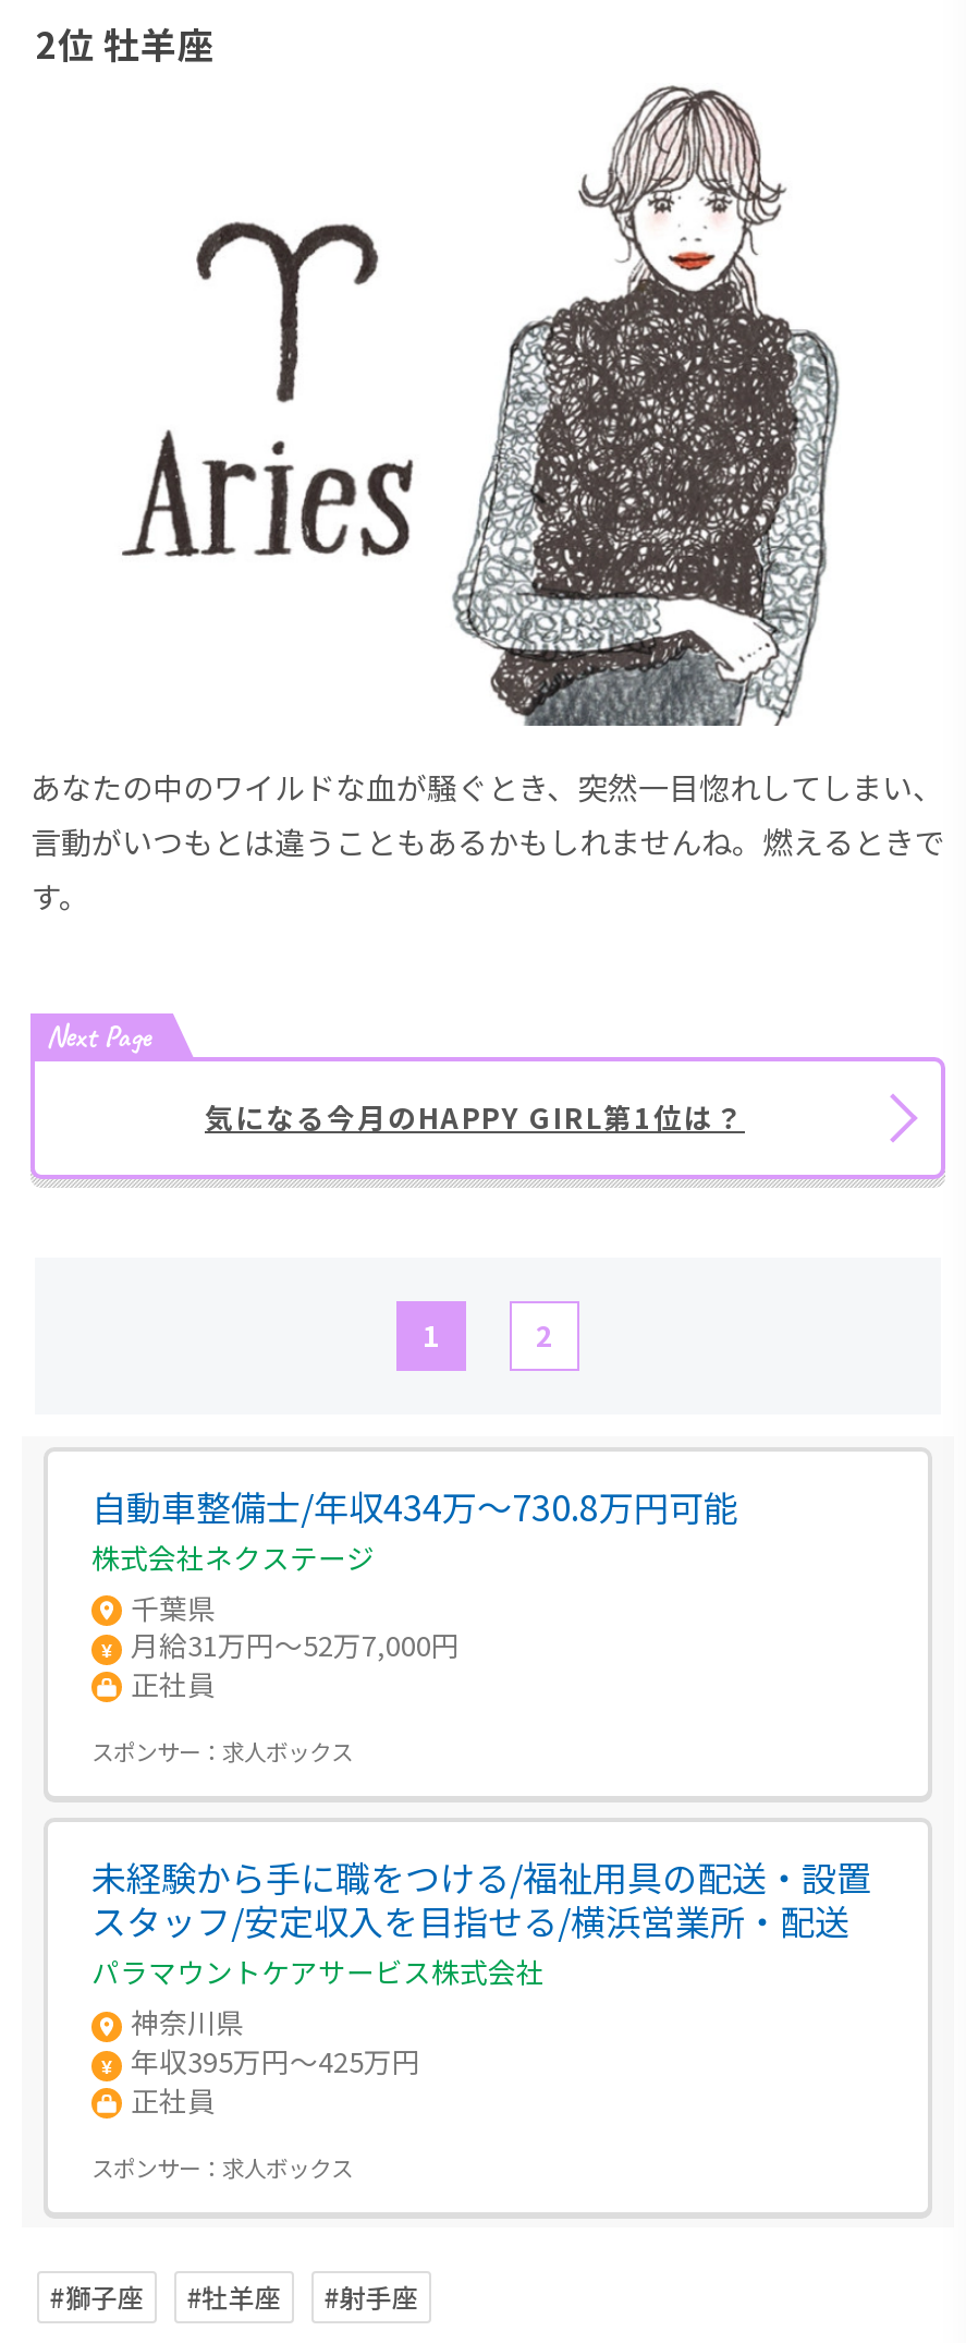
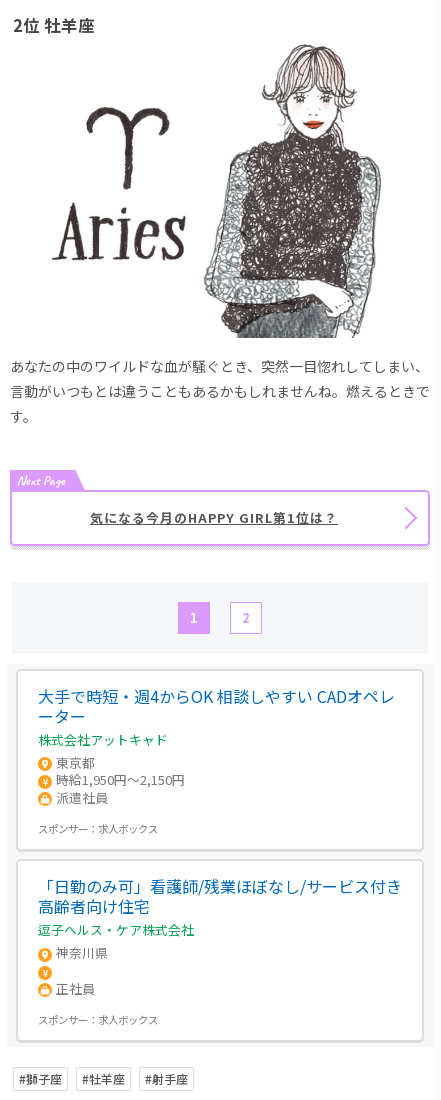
- 自動車整備士/年収434万～730.8万円可能
- 株式会社ネクステージ
- 千葉県
- 月給31万円～52万7,000円
- 正社員
+ 大手で時短・週4からOK 相談しやすい CADオペレ
+ ーター
+ 株式会社アットキャド
+ 東京都
+ 時給1,950円～2,150円
+ 派遣社員

- 未経験から手に職をつける/福祉用具の配送・設置
- スタッフ/安定収入を目指せる/横浜営業所・配送
- パラマウントケアサービス株式会社
+ 「日勤のみ可」看護師/残業ほぼなし/サービス付き
+ 高齢者向け住宅
+ 逗子ヘルス・ケア株式会社

- 年収395万円～425万円
